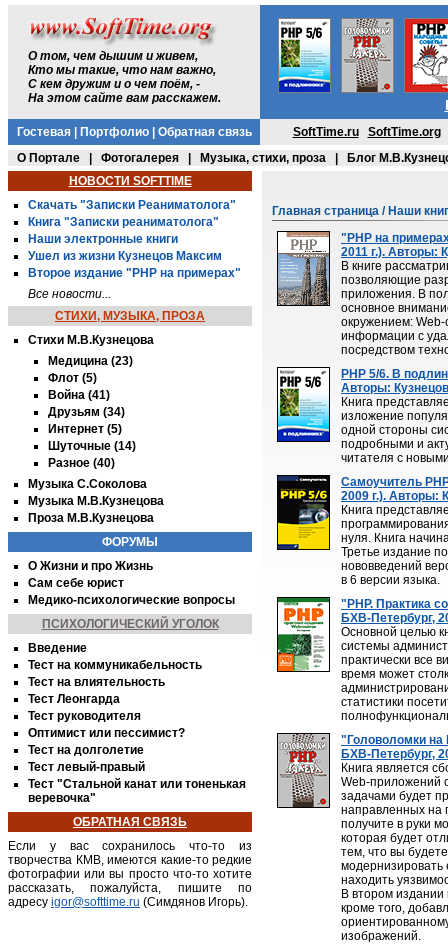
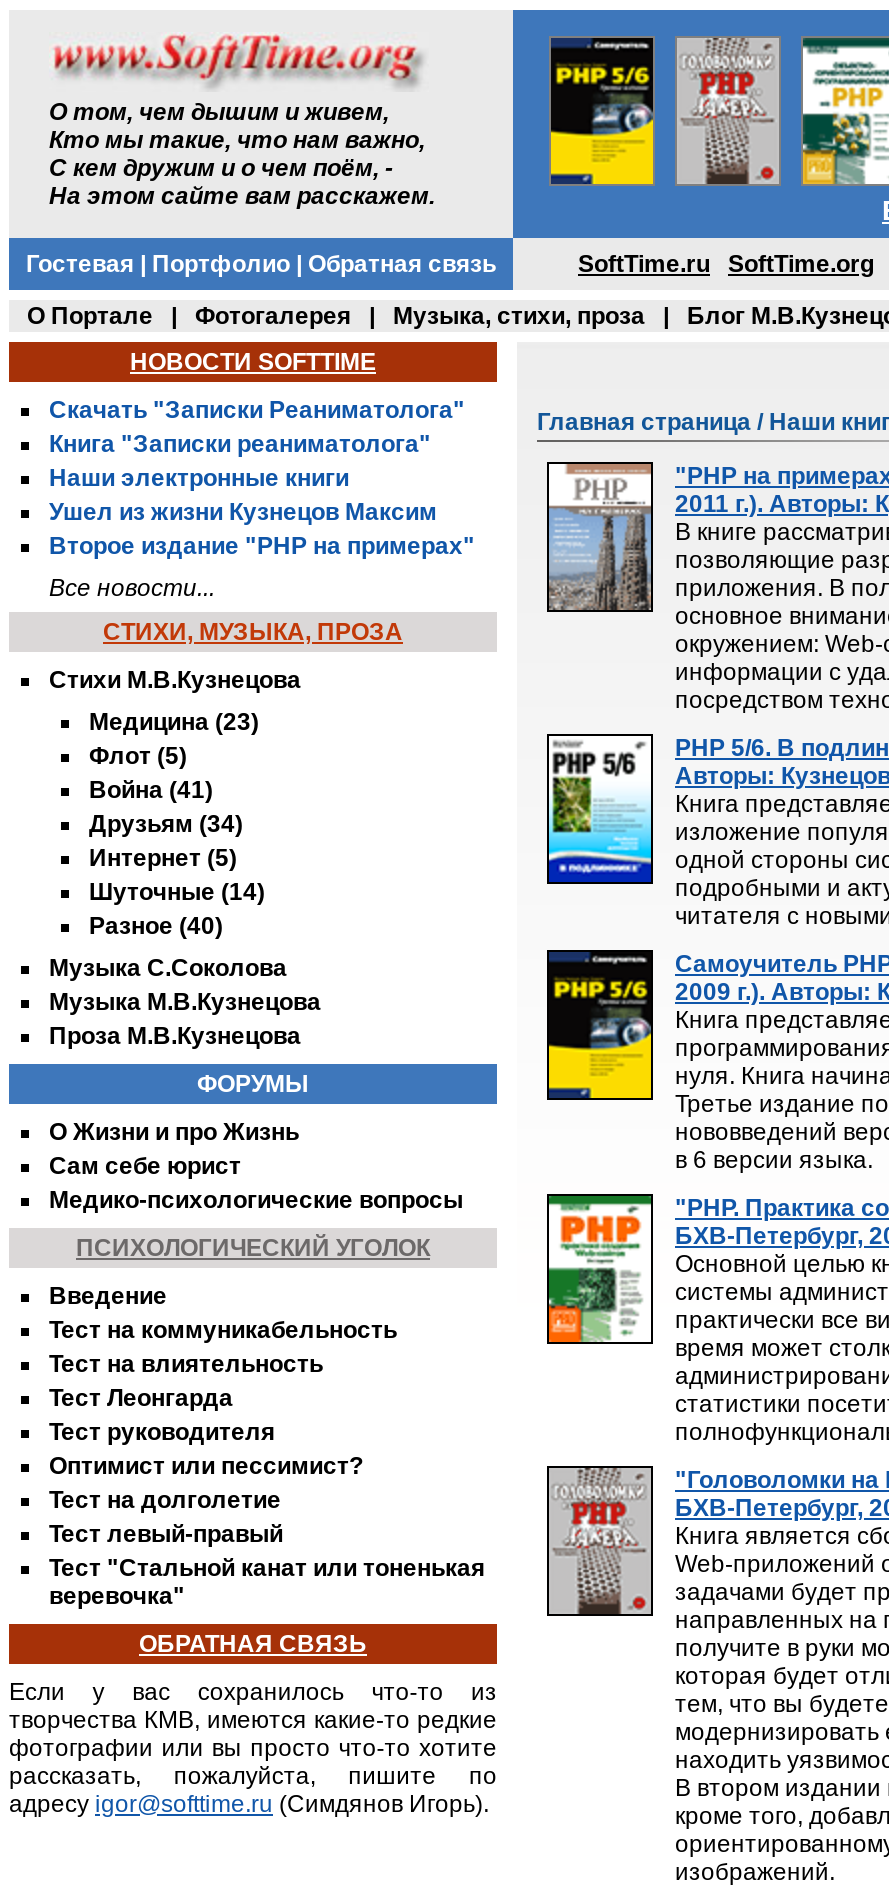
- [image]
+ [image]

- [image]
+ [image]
